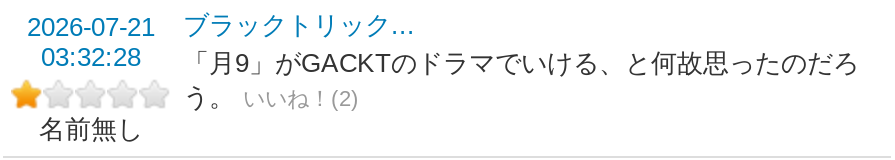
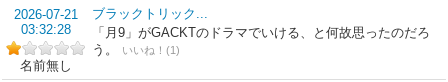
- う。いいね！(2)
+ う。いいね！(1)
